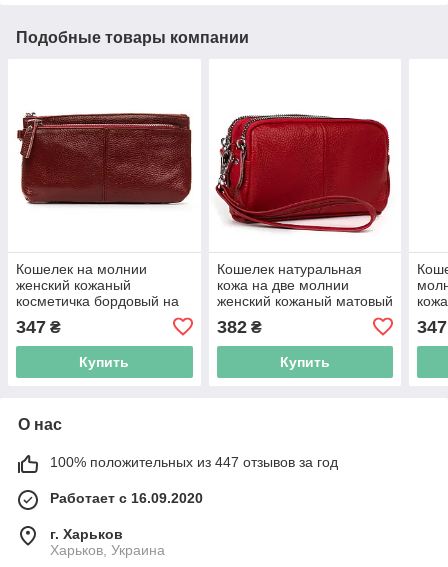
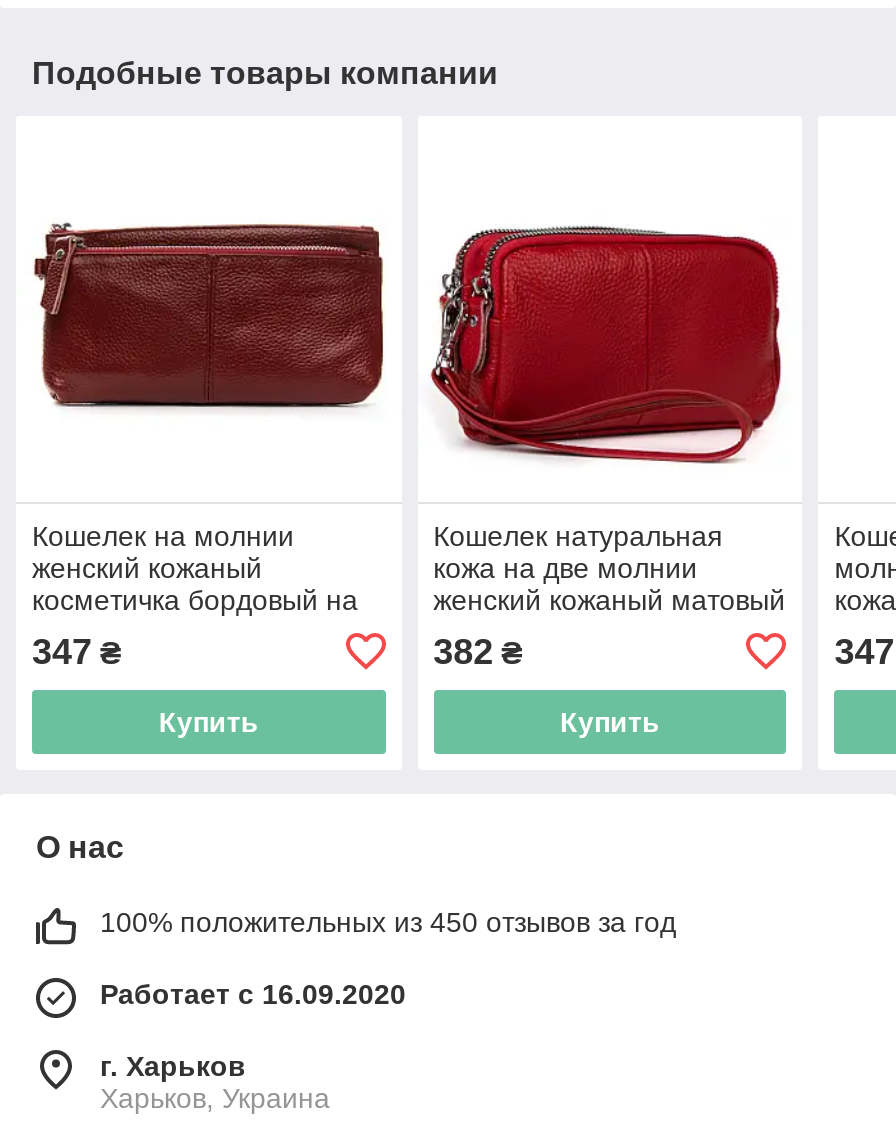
- 100% положительных из 447 отзывов за год
+ 100% положительных из 450 отзывов за год
